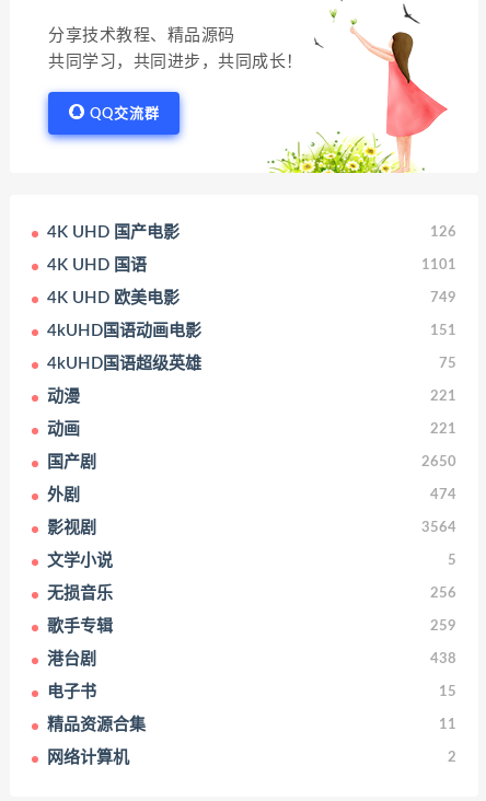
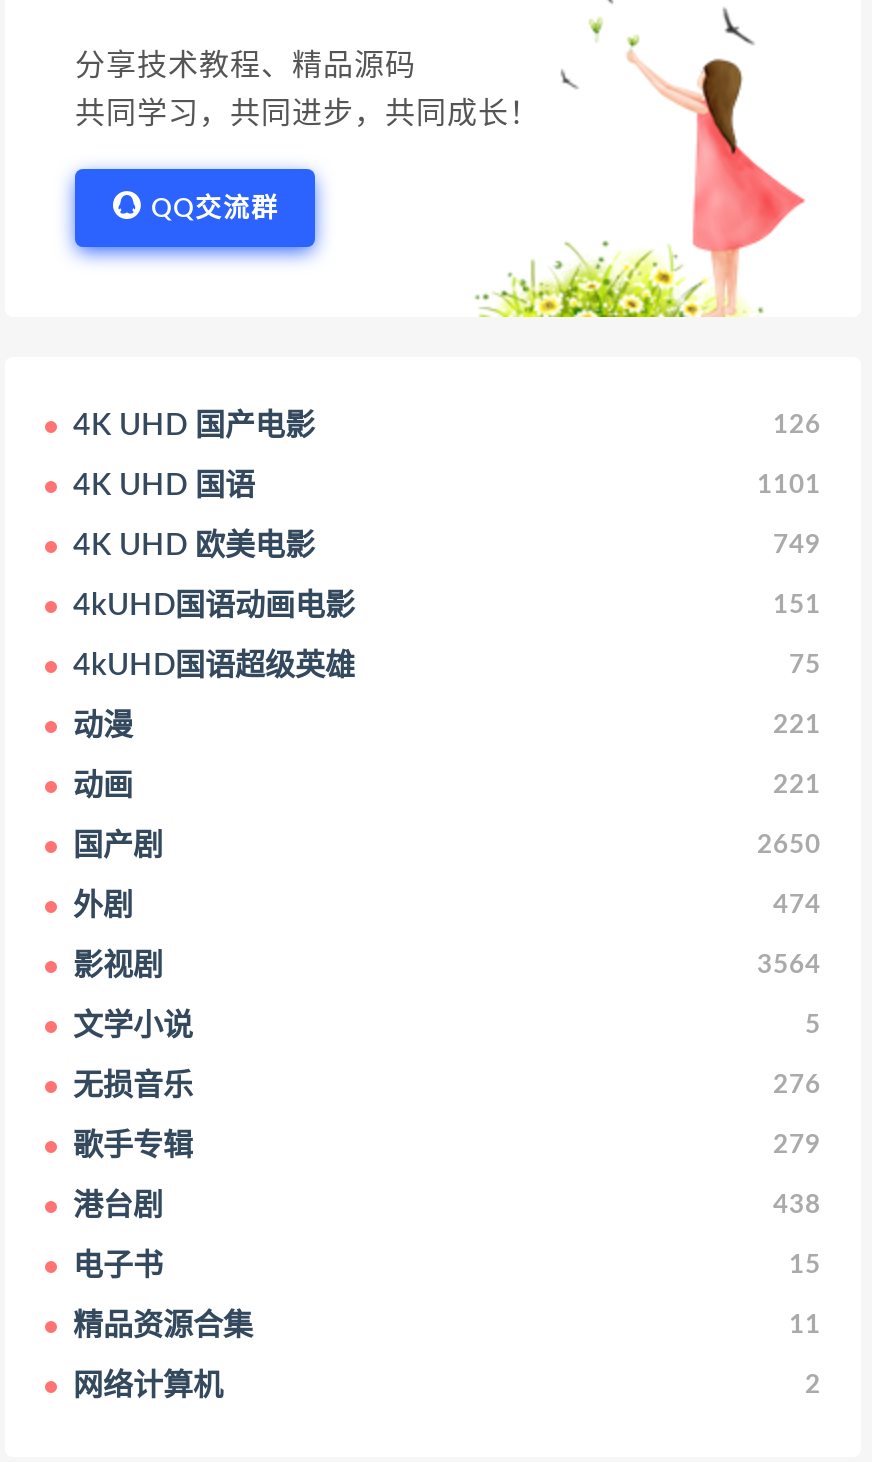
- 256
+ 276

- 259
+ 279
